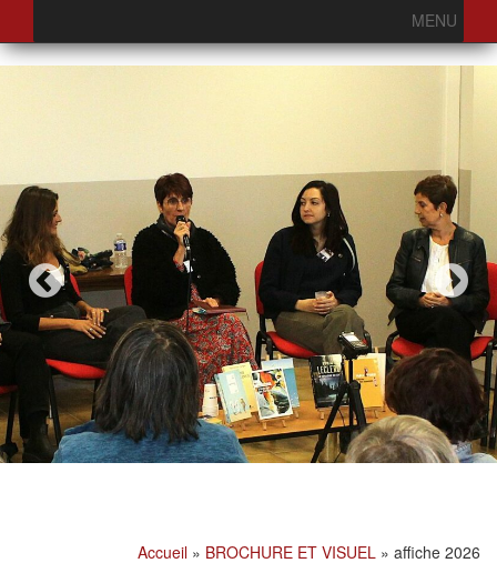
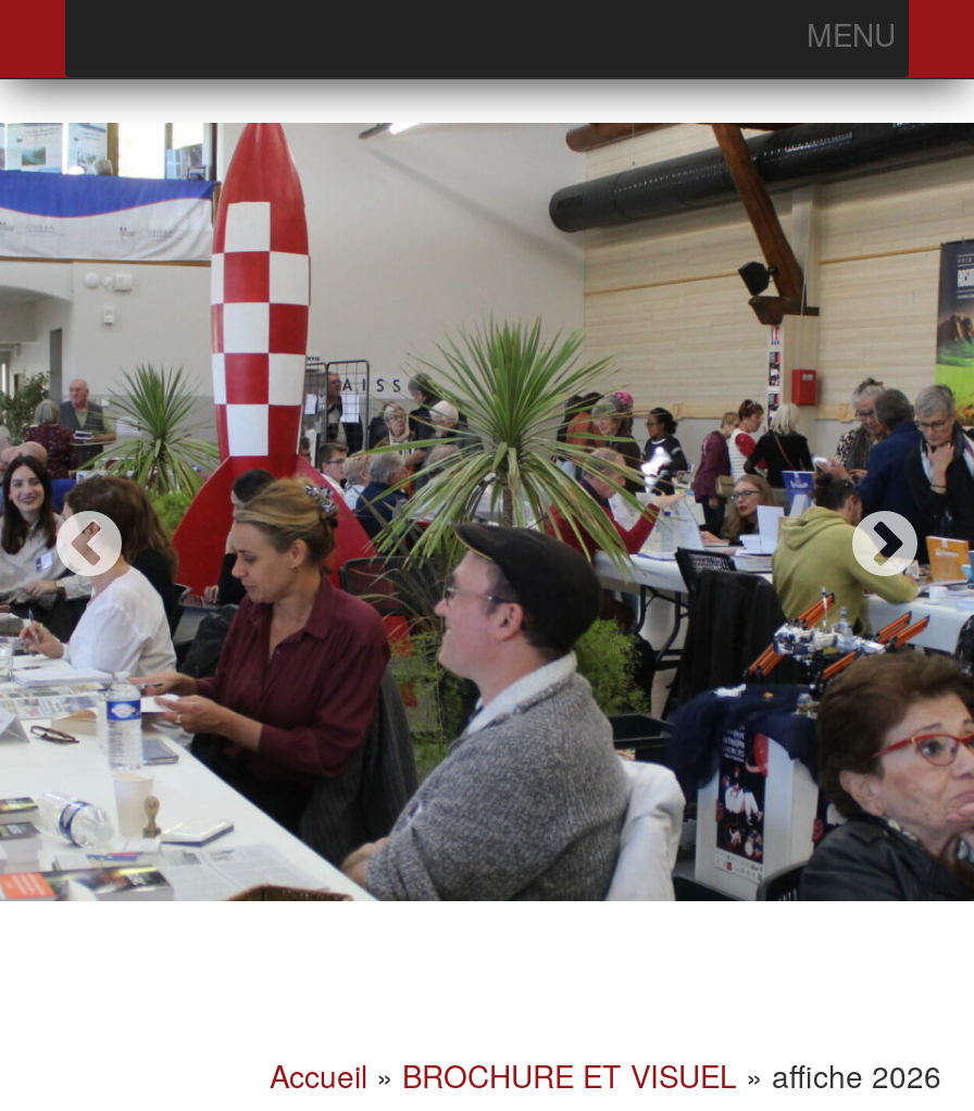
- [image]
+ [image]
